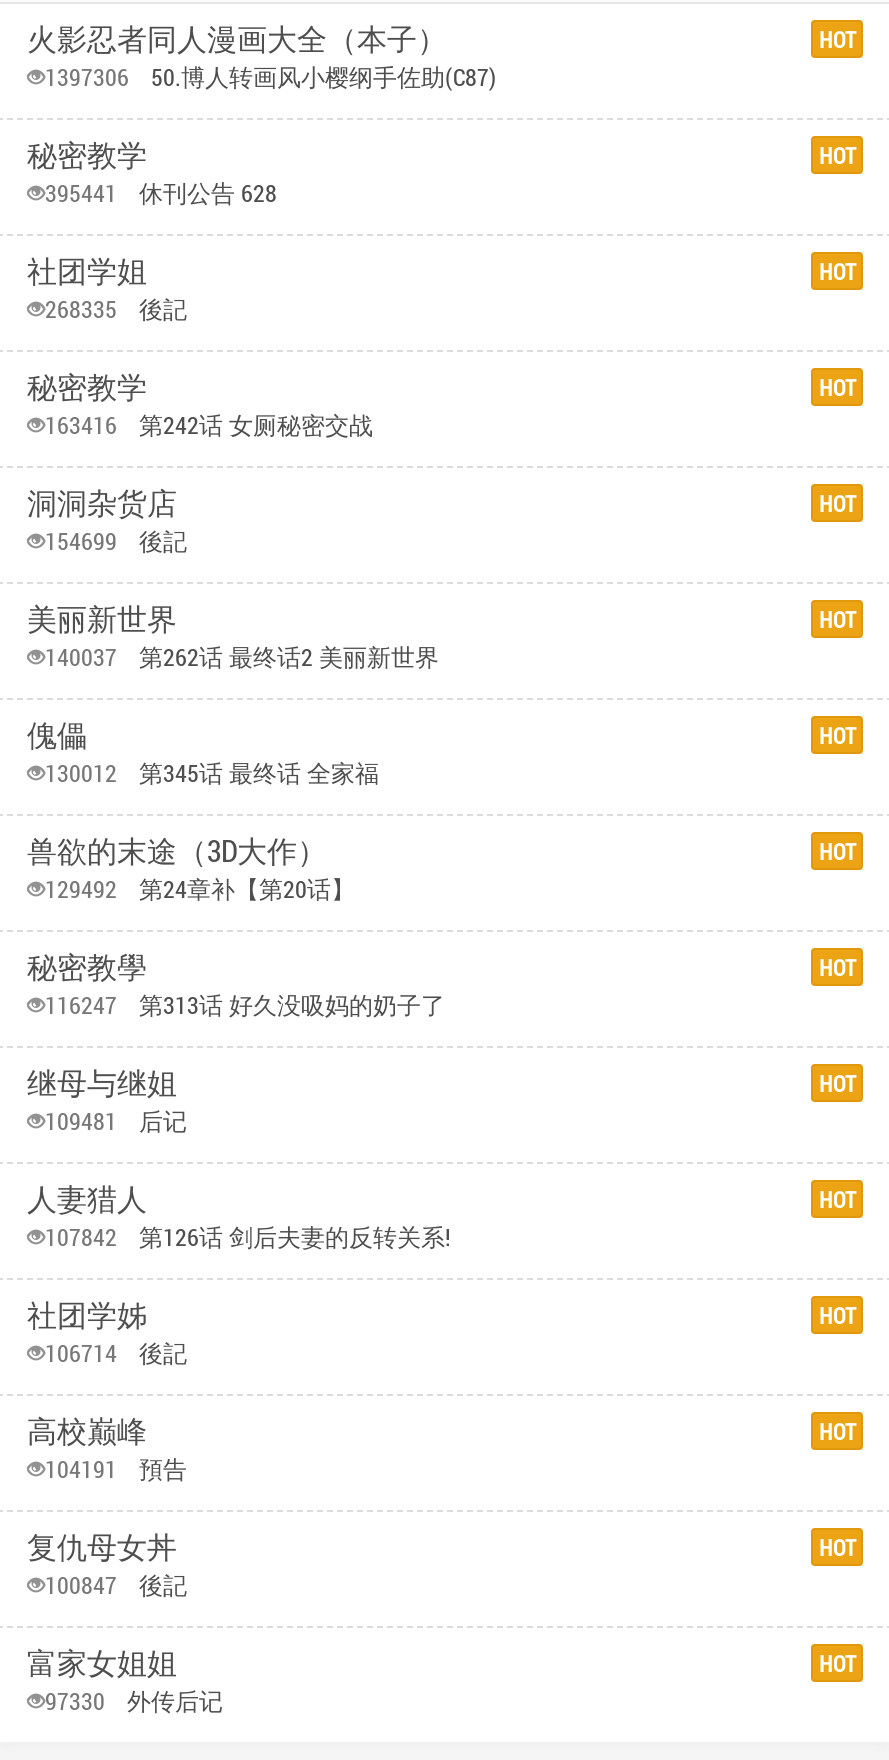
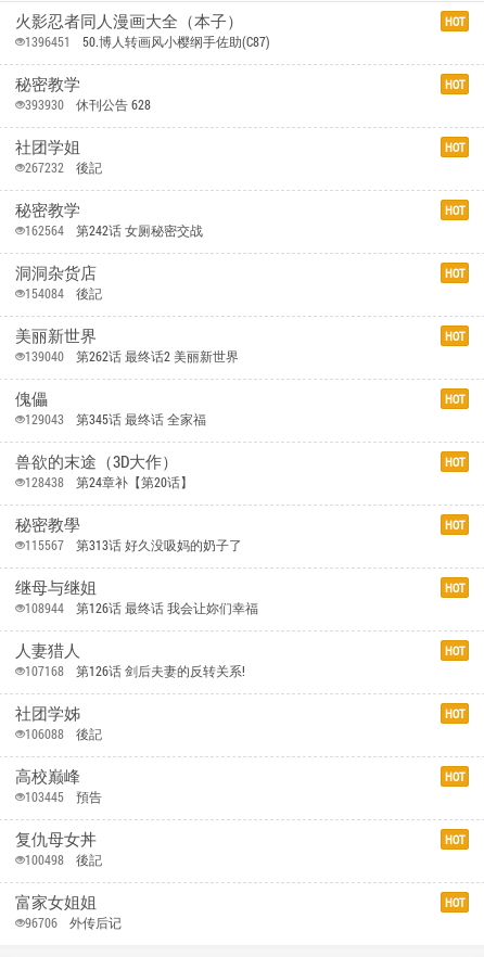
- 1397306 50.博人转画风小樱纲手佐助(C87)
+ 1396451 50.博人转画风小樱纲手佐助(C87)

- 395441 休刊公告 628
+ 393930 休刊公告 628

- 268335 後記
+ 267232 後記

- 163416 第242话 女厕秘密交战
+ 162564 第242话 女厕秘密交战

- 154699 後記
+ 154084 後記

- 140037 第262话 最终话2 美丽新世界
+ 139040 第262话 最终话2 美丽新世界

- 130012 第345话 最终话 全家福
+ 129043 第345话 最终话 全家福

- 129492 第24章补【第20话】
+ 128438 第24章补【第20话】

- 116247 第313话 好久没吸妈的奶子了
+ 115567 第313话 好久没吸妈的奶子了

- 109481
- 后记
+ 108944
+ 第126话 最终话 我会让妳们幸福

- 107842 第126话 剑后夫妻的反转关系!
+ 107168 第126话 剑后夫妻的反转关系!

- 106714 後記
+ 106088 後記

- 104191 預告
+ 103445 預告

- 100847 後記
+ 100498 後記

- 97330 外传后记
+ 96706 外传后记
